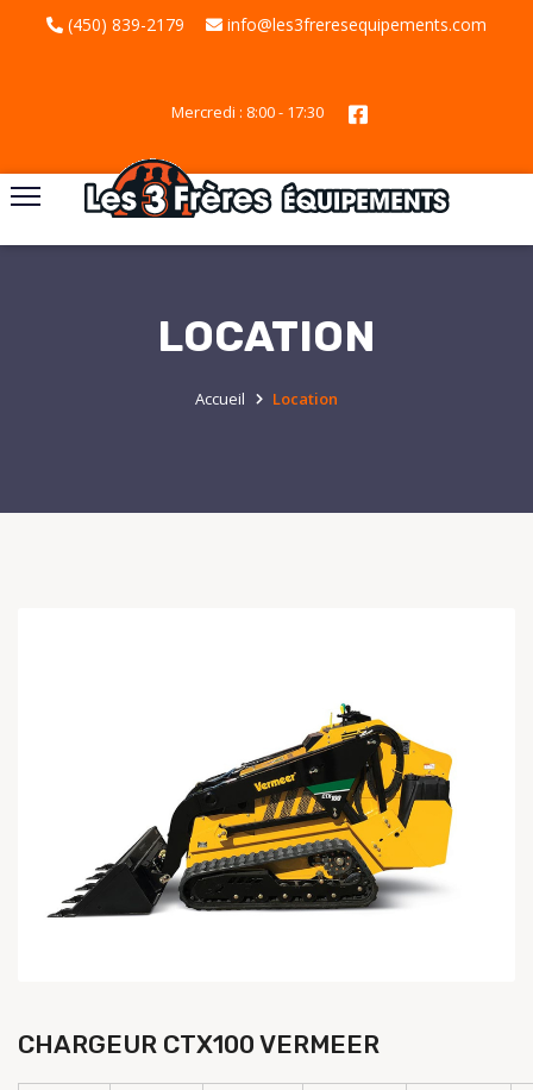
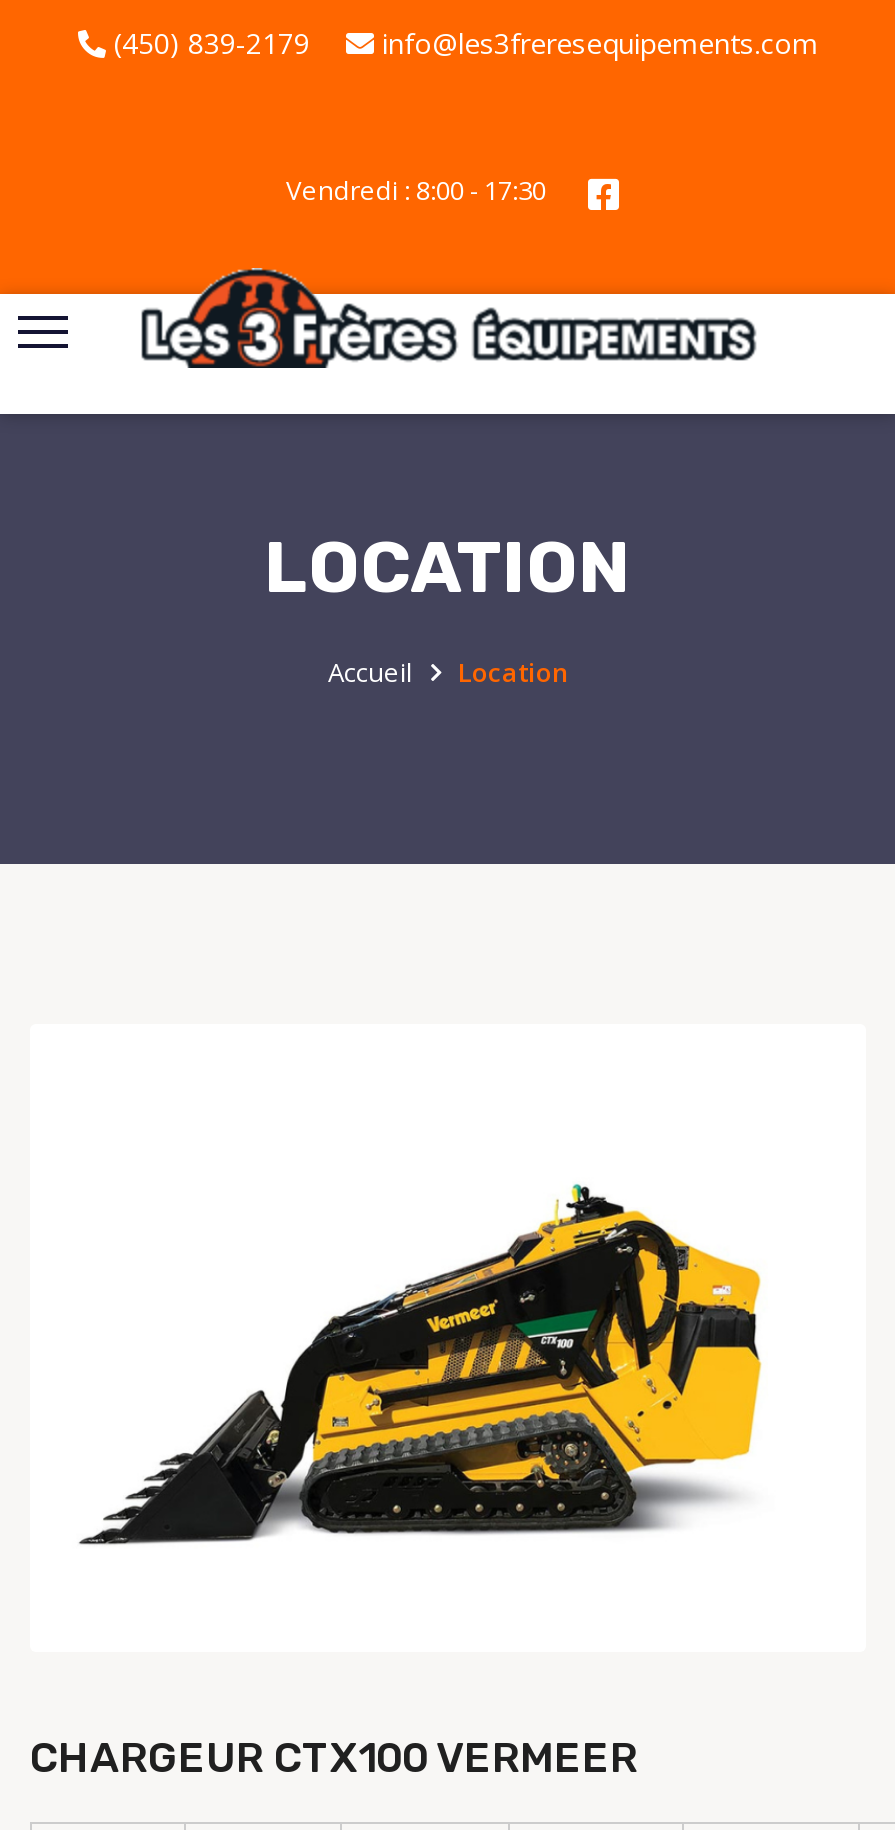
- Mercredi : 8:00 - 17:30
+ Vendredi : 8:00 - 17:30
